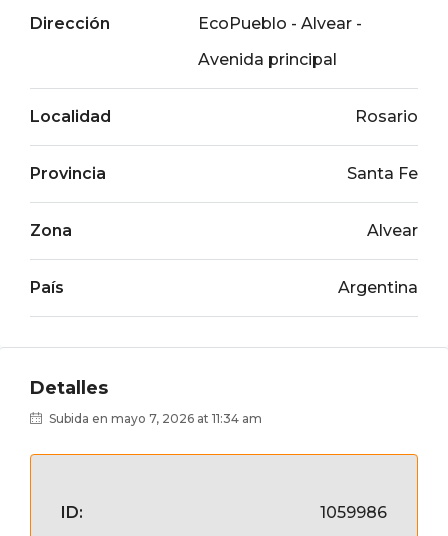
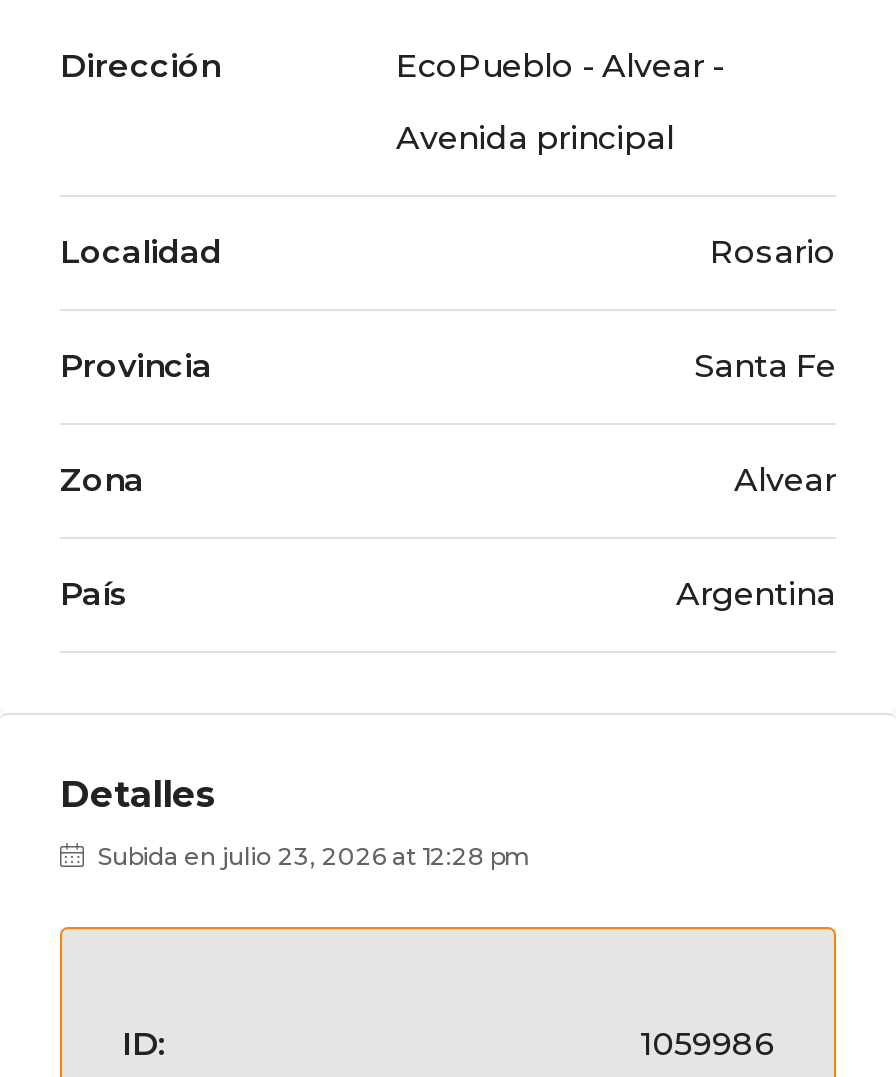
- Subida en mayo 7, 2026 at 11:34 am
+ Subida en julio 23, 2026 at 12:28 pm
